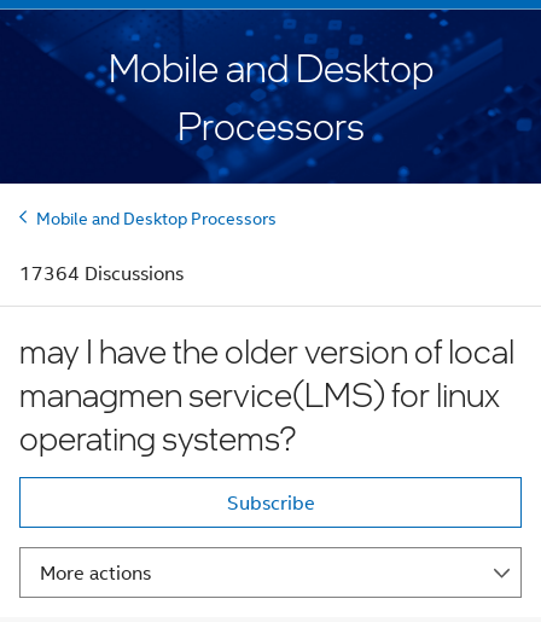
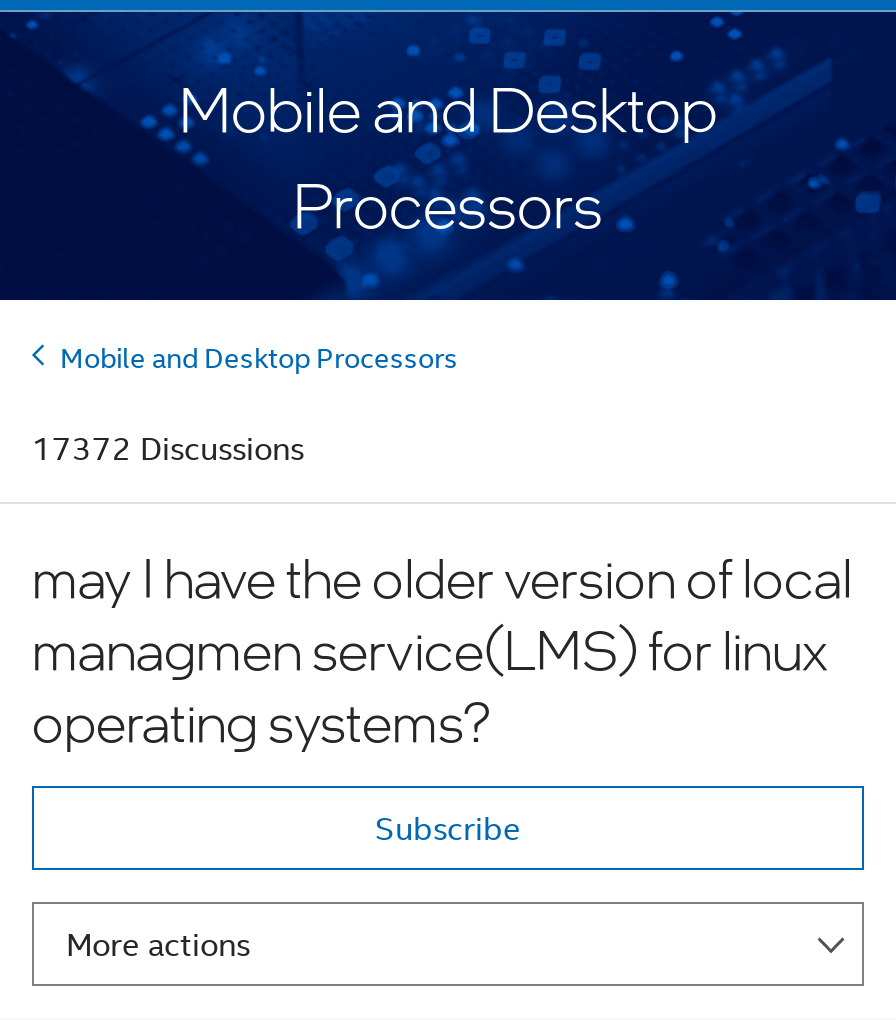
- 17364 Discussions
+ 17372 Discussions
